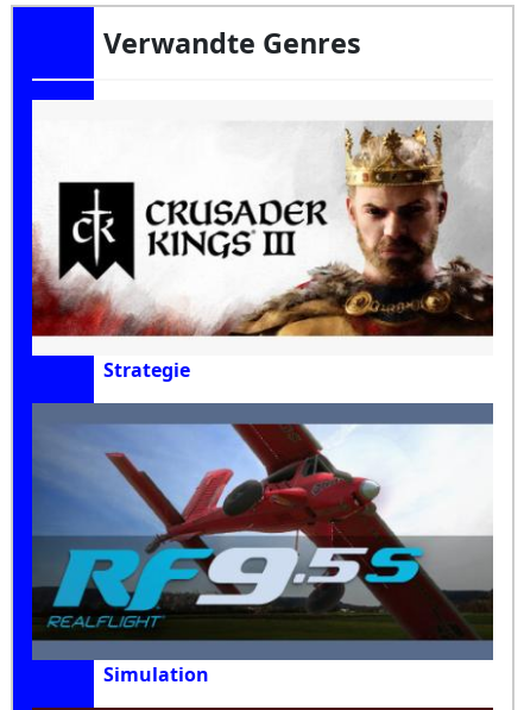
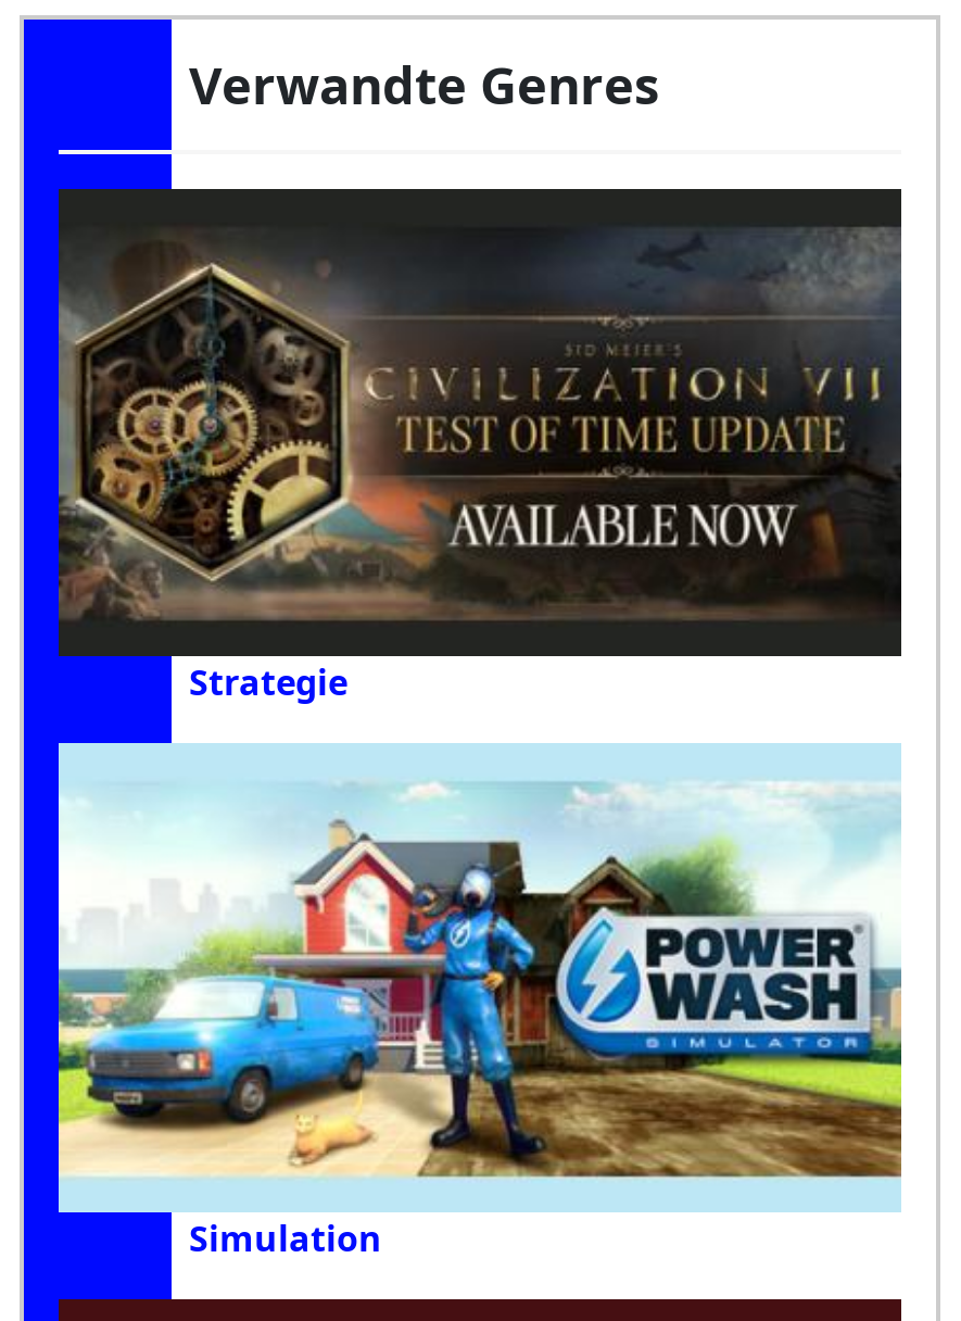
- [image]
+ [image]

- [image]
+ [image]
